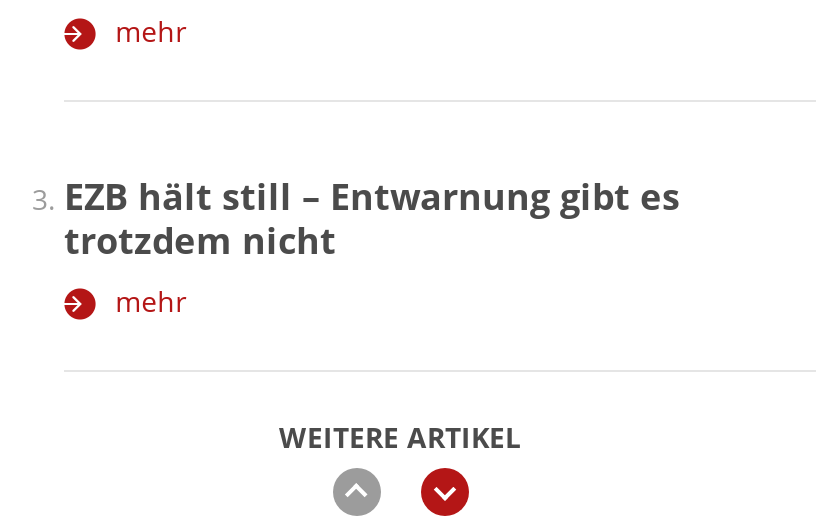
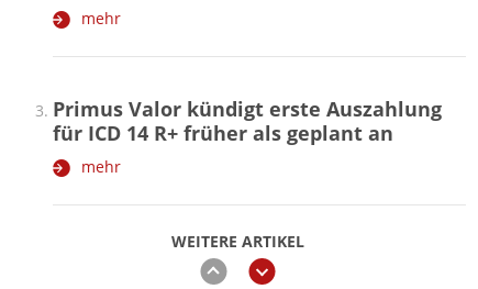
- EZB hält still – Entwarnung gibt es
- trotzdem nicht
+ Primus Valor kündigt erste Auszahlung
+ für ICD 14 R+ früher als geplant an
